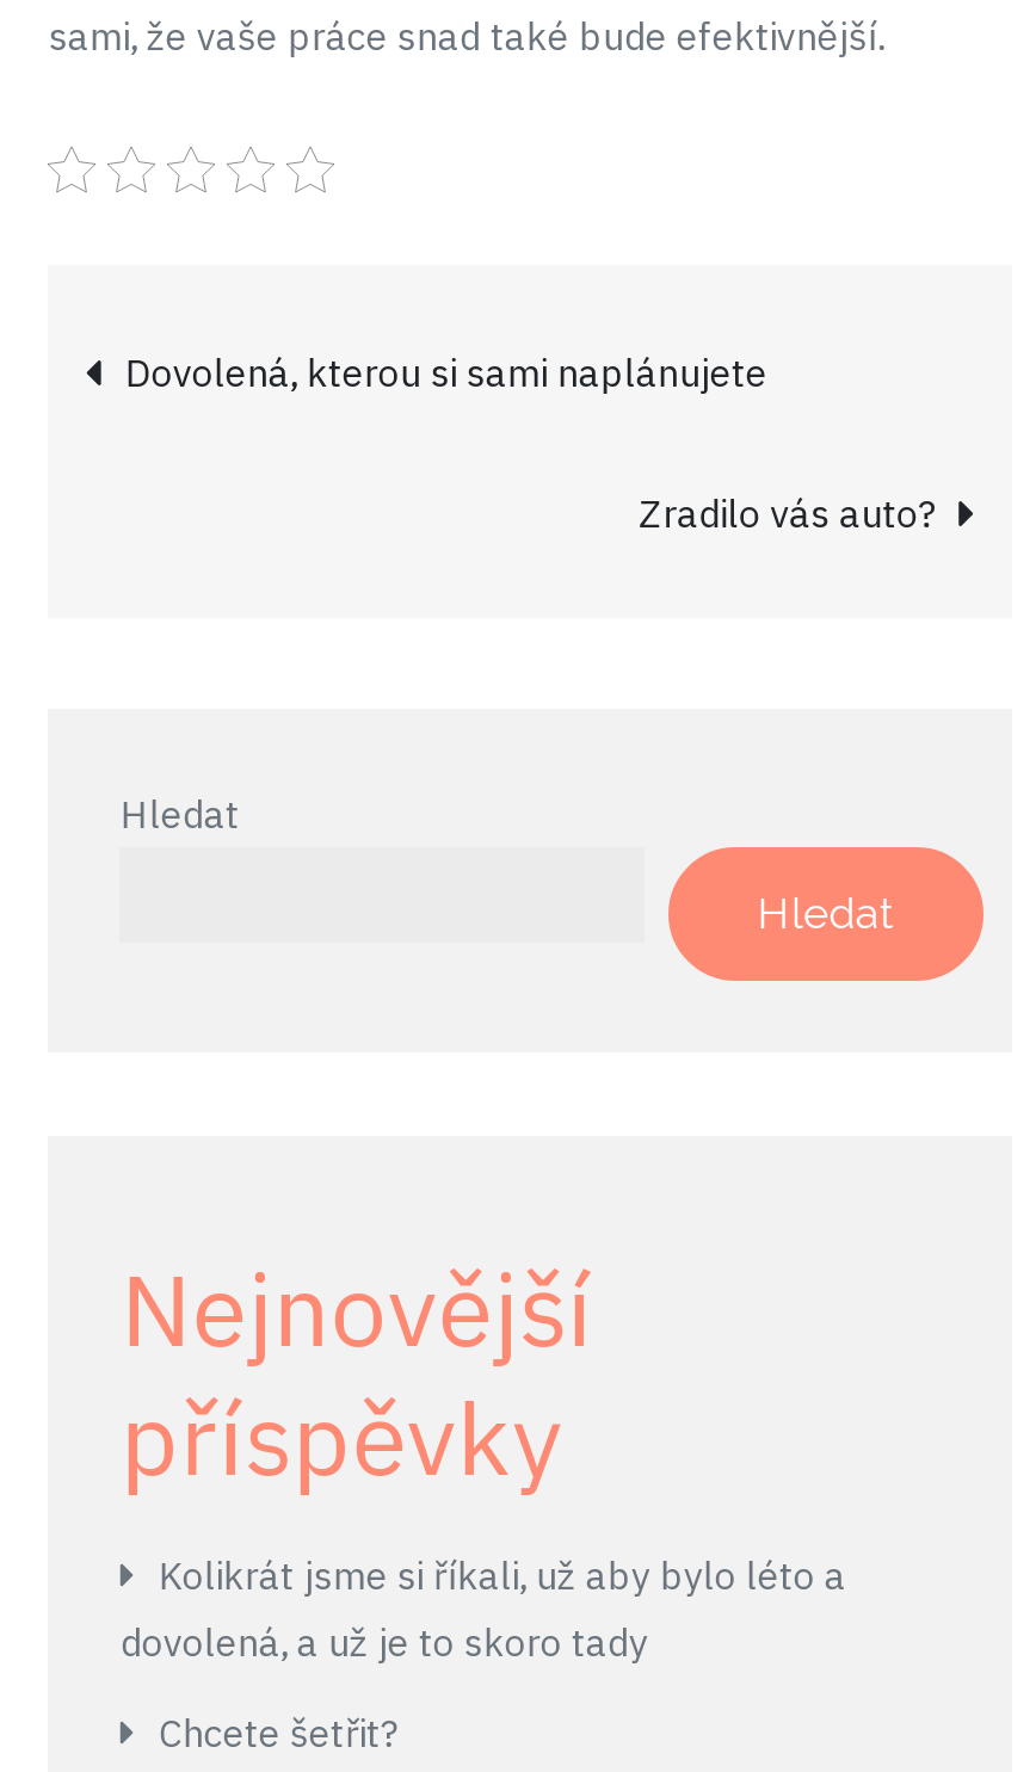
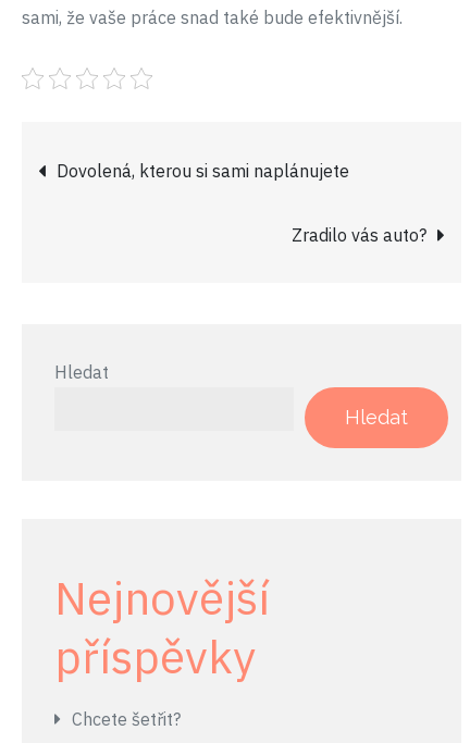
- Kolikrát jsme si říkali, už aby bylo léto a
- dovolená, a už je to skoro tady
